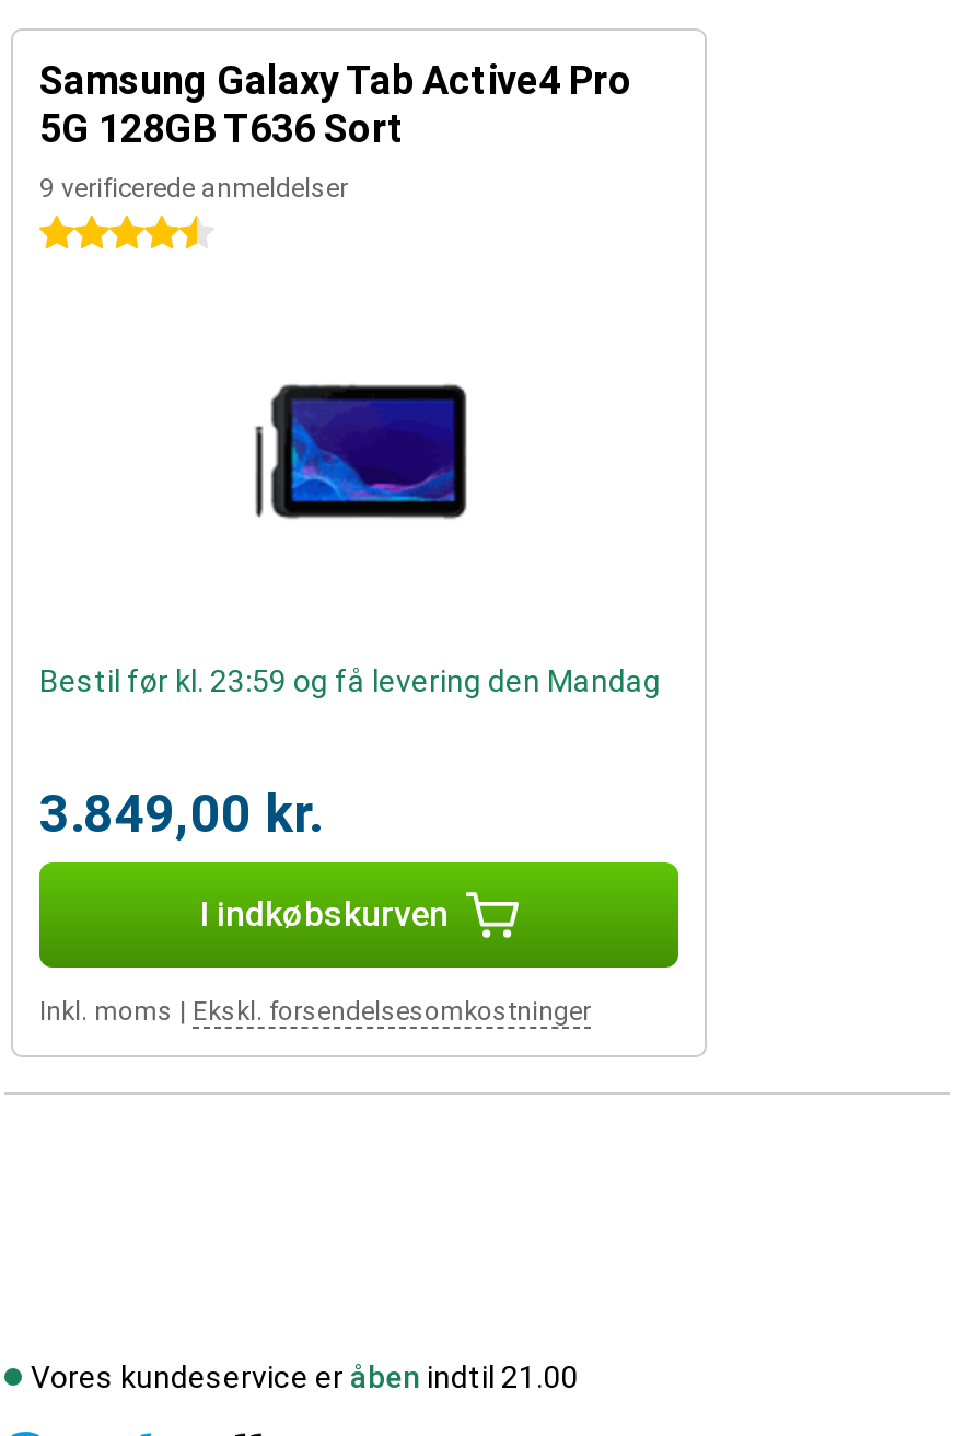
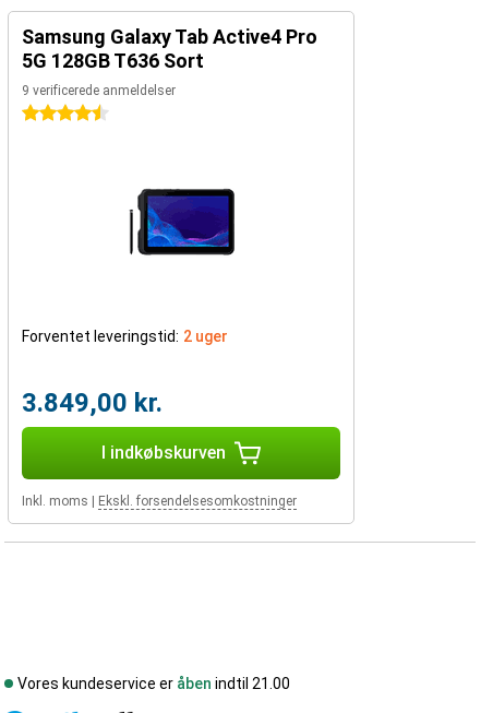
- Bestil før kl. 23:59 og få levering den Mandag
+ Forventet leveringstid: 2 uger
